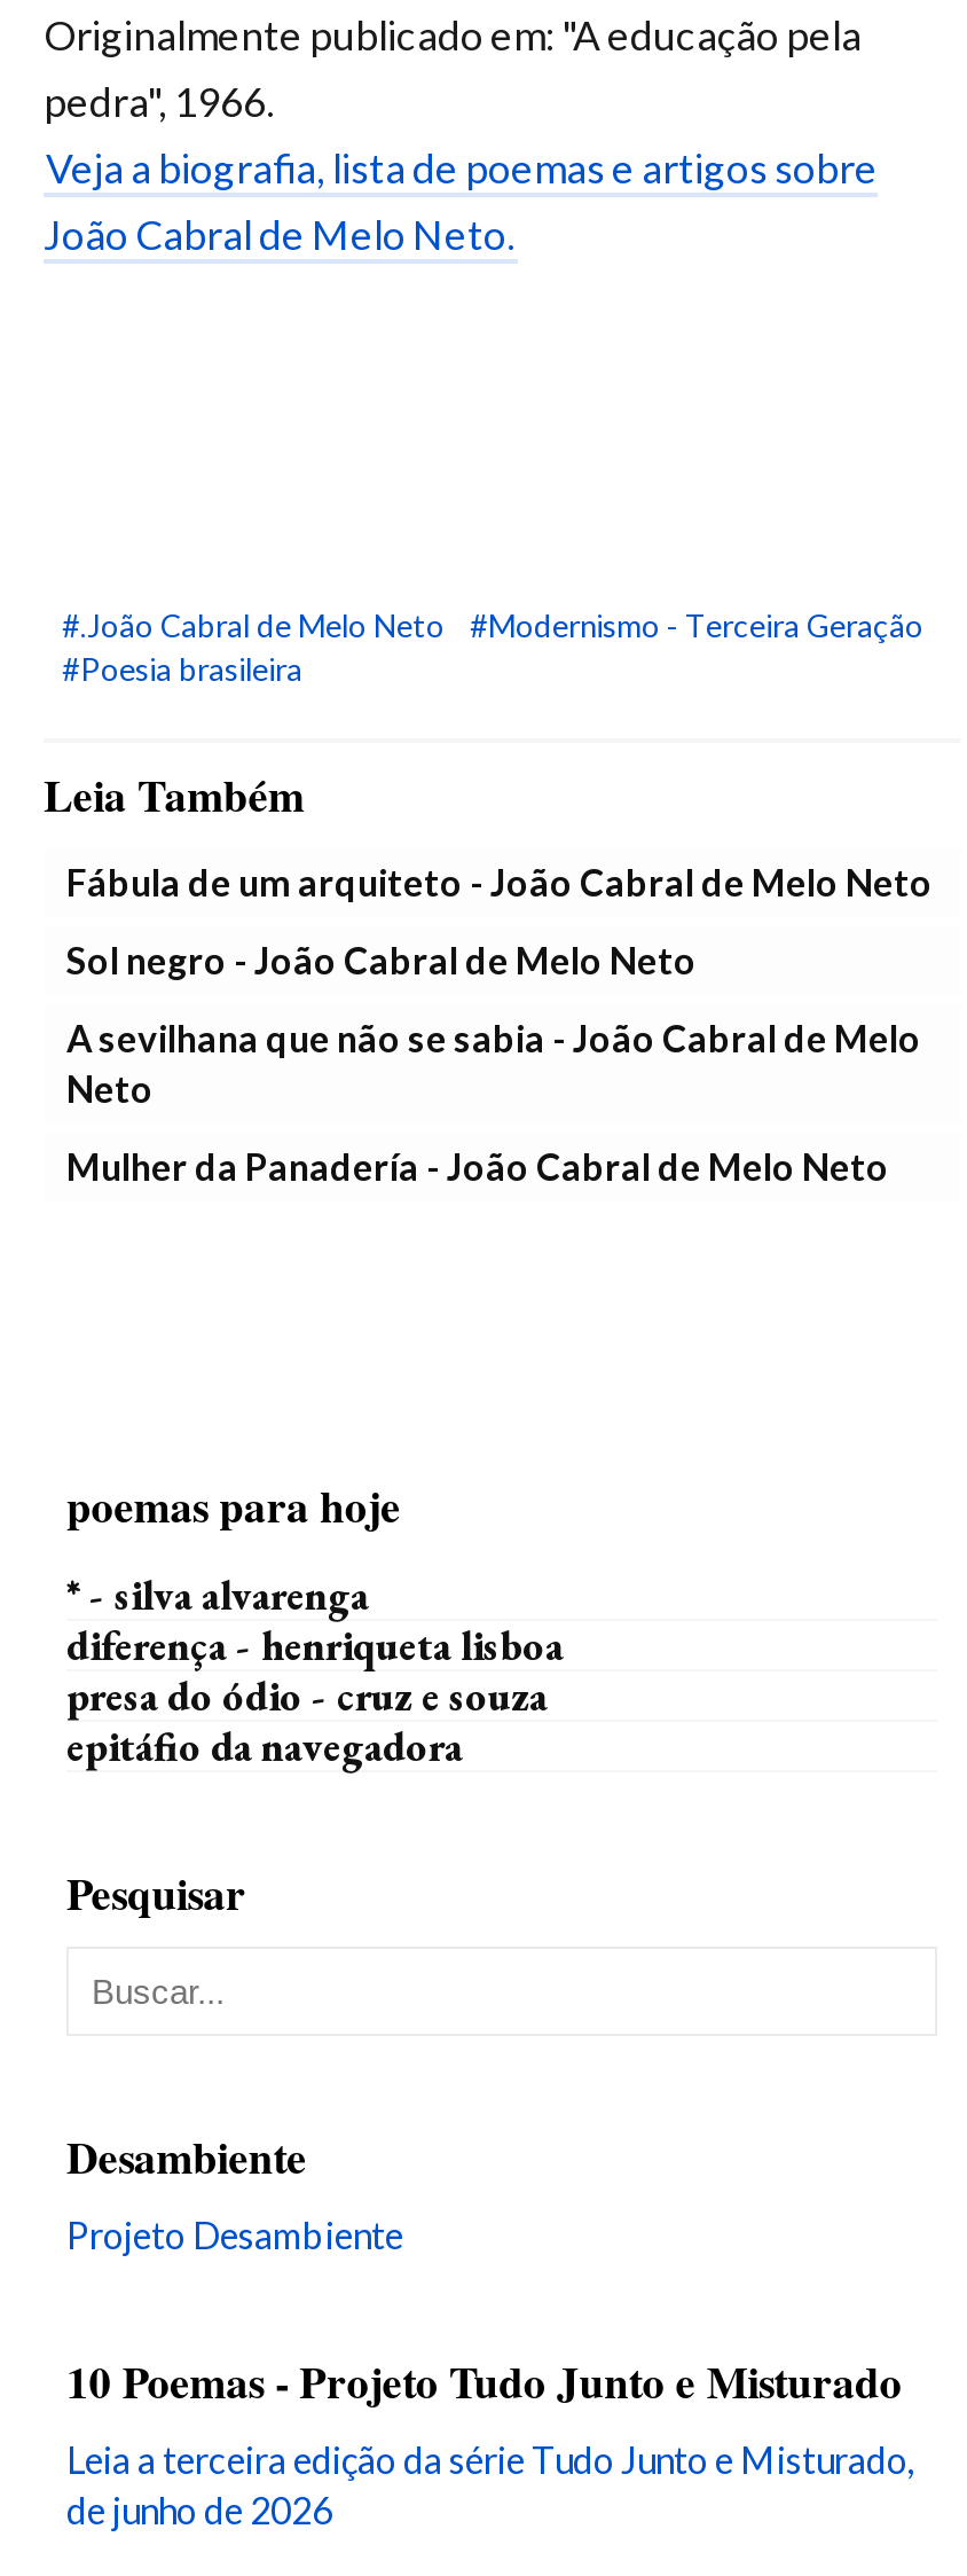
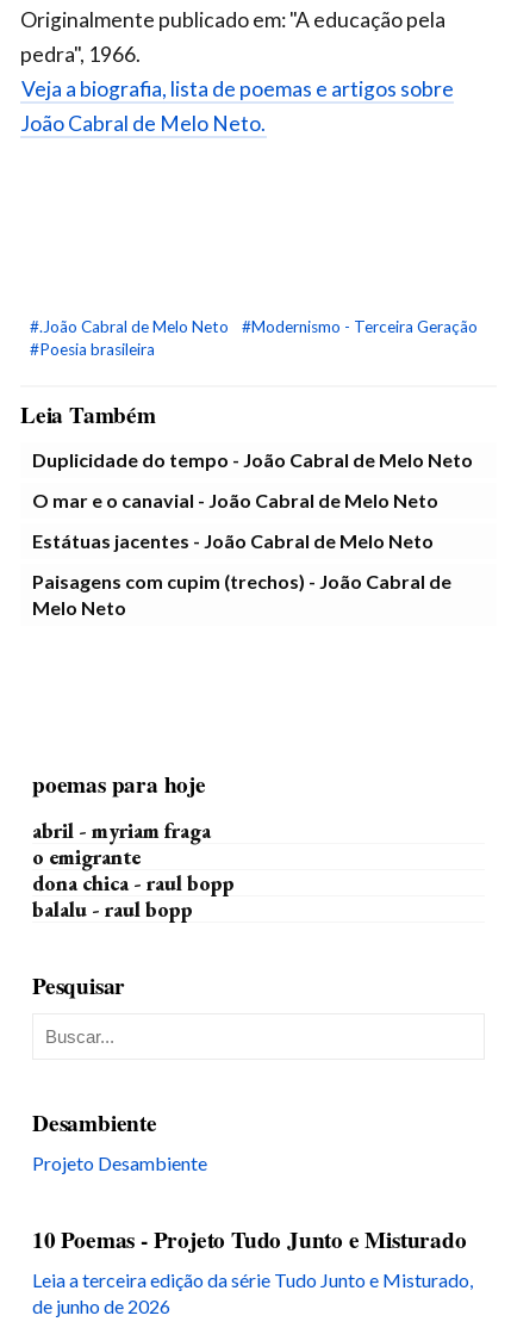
- Fábula de um arquiteto - João Cabral de Melo Neto
+ Duplicidade do tempo - João Cabral de Melo Neto

- Sol negro - João Cabral de Melo Neto
+ O mar e o canavial - João Cabral de Melo Neto

- A sevilhana que não se sabia - João Cabral de Melo
- Neto
+ Estátuas jacentes - João Cabral de Melo Neto

- Mulher da Panadería - João Cabral de Melo Neto
+ Paisagens com cupim (trechos) - João Cabral de
+ Melo Neto

- * - silva alvarenga
- diferença - henriqueta lisboa
- presa do ódio - cruz e souza
- epitáfio da navegadora
+ abril - myriam fraga
+ o emigrante
+ dona chica - raul bopp
+ balalu - raul bopp
